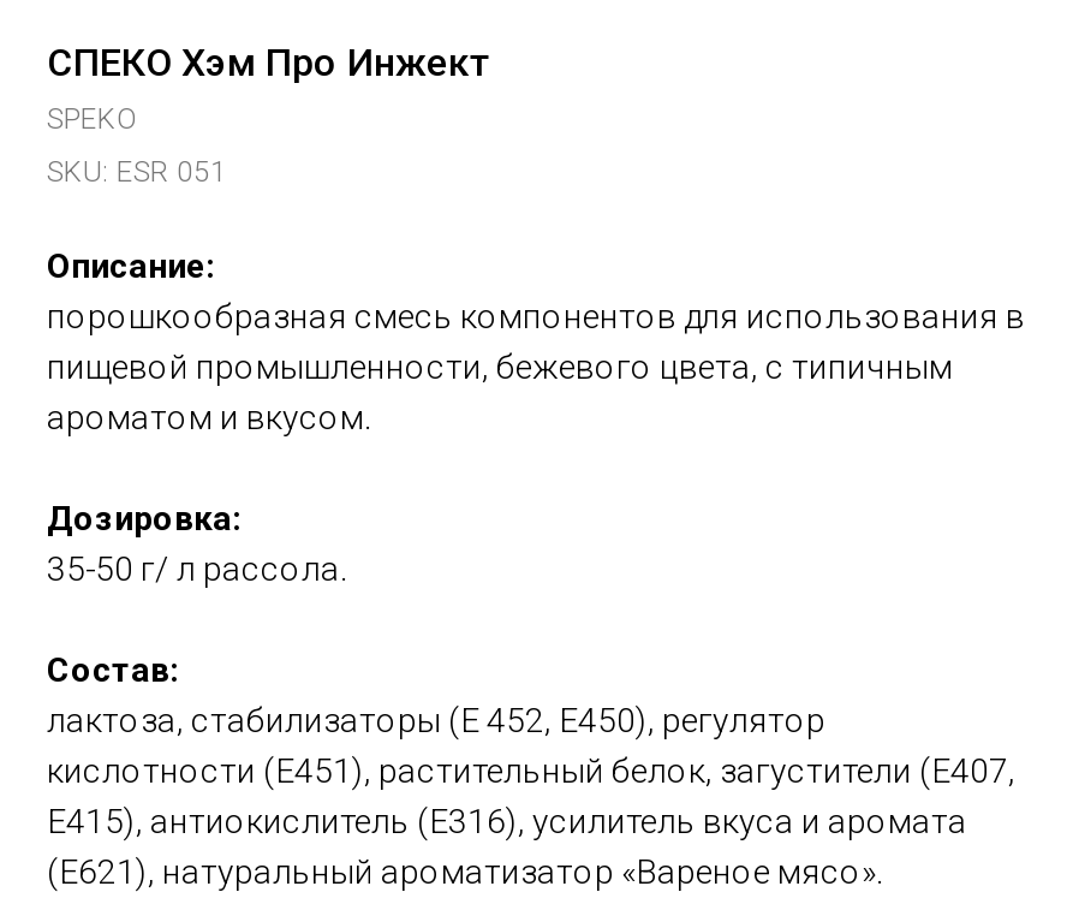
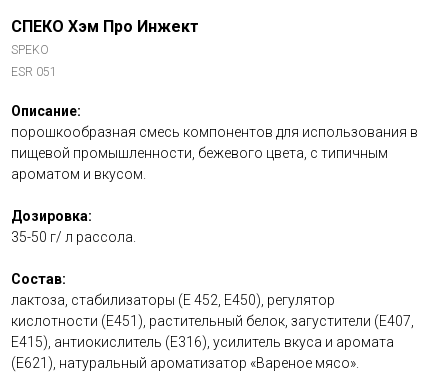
- SKU: ESR 051
+ ESR 051
